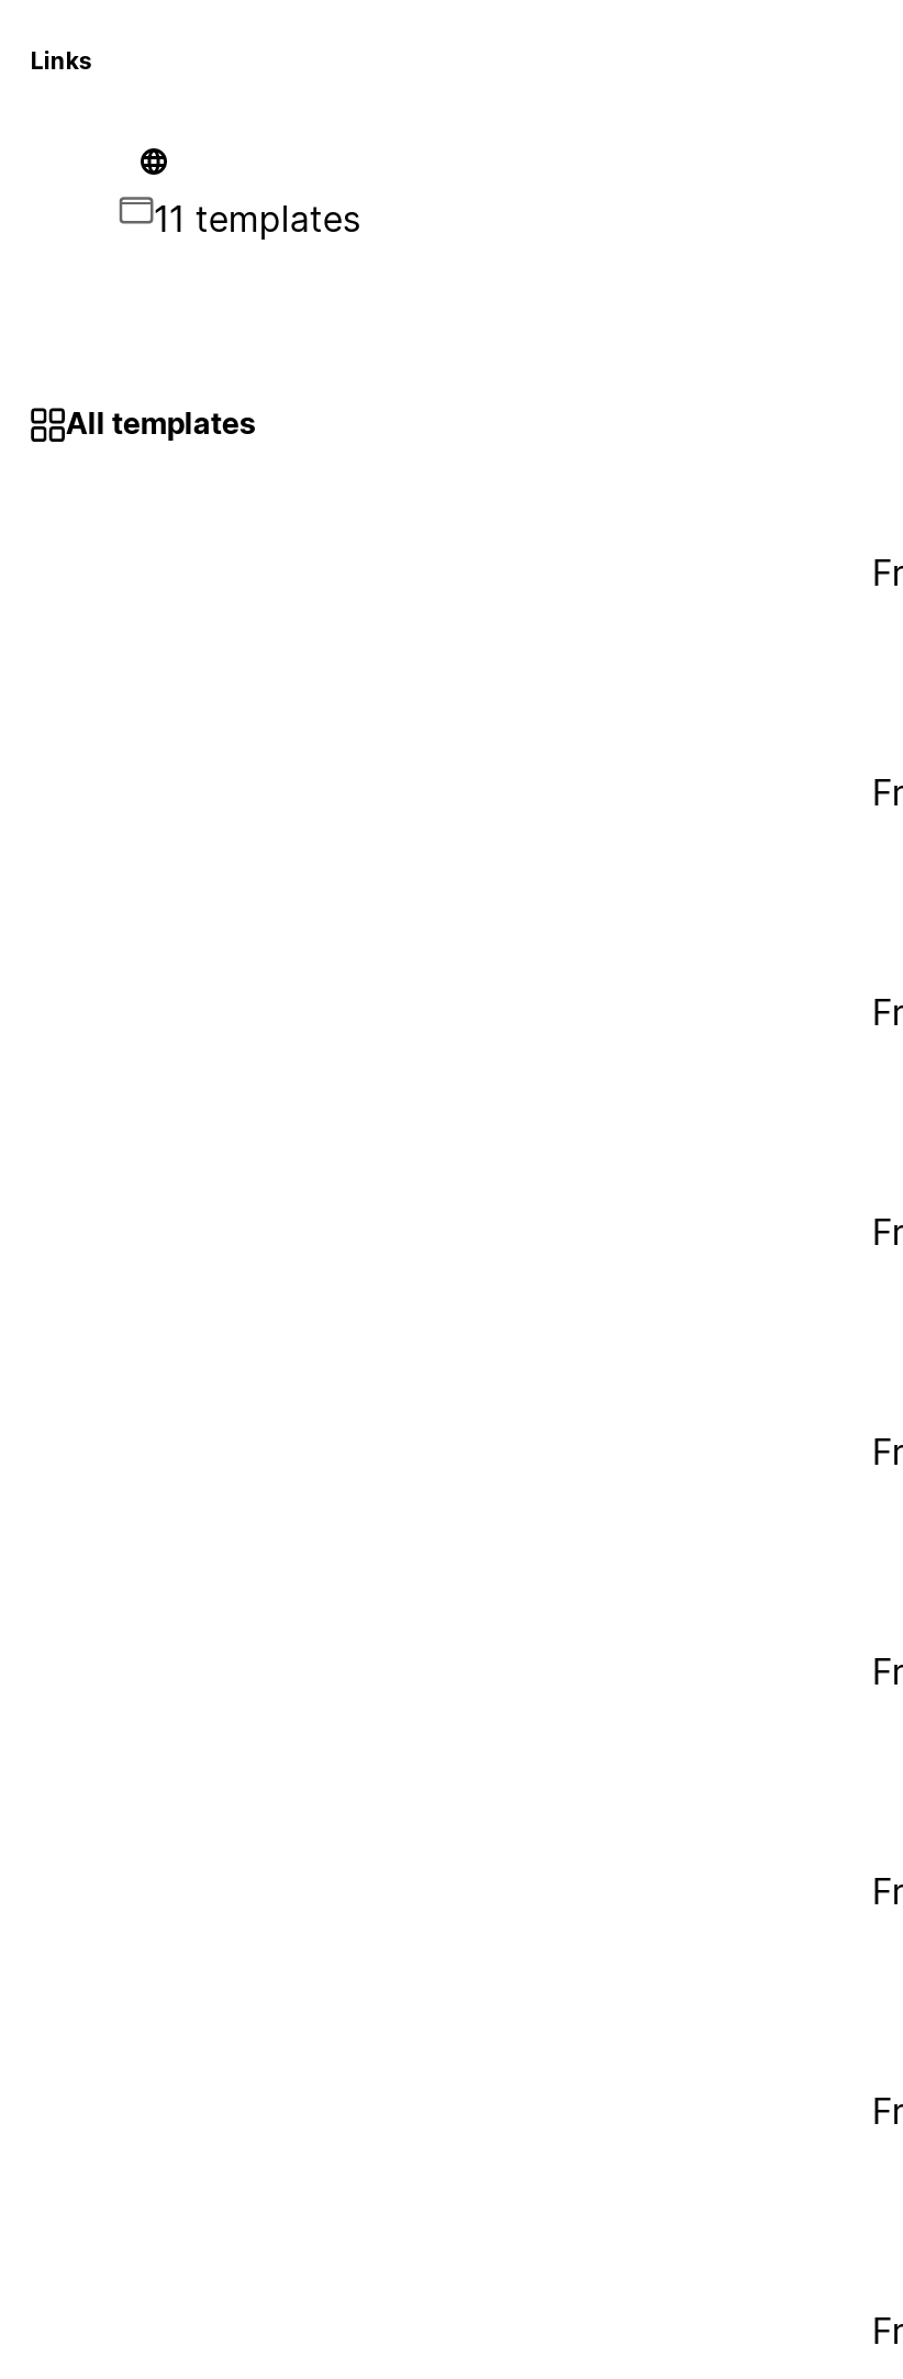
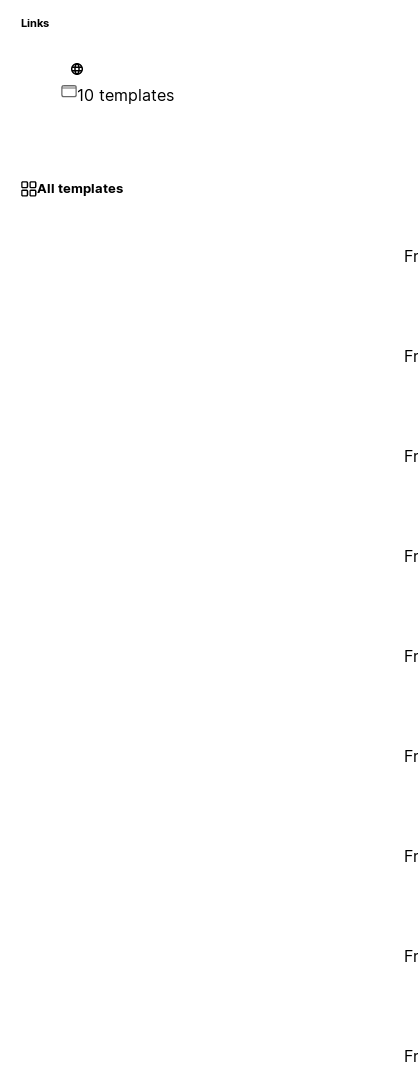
- 11 templates
+ 10 templates
